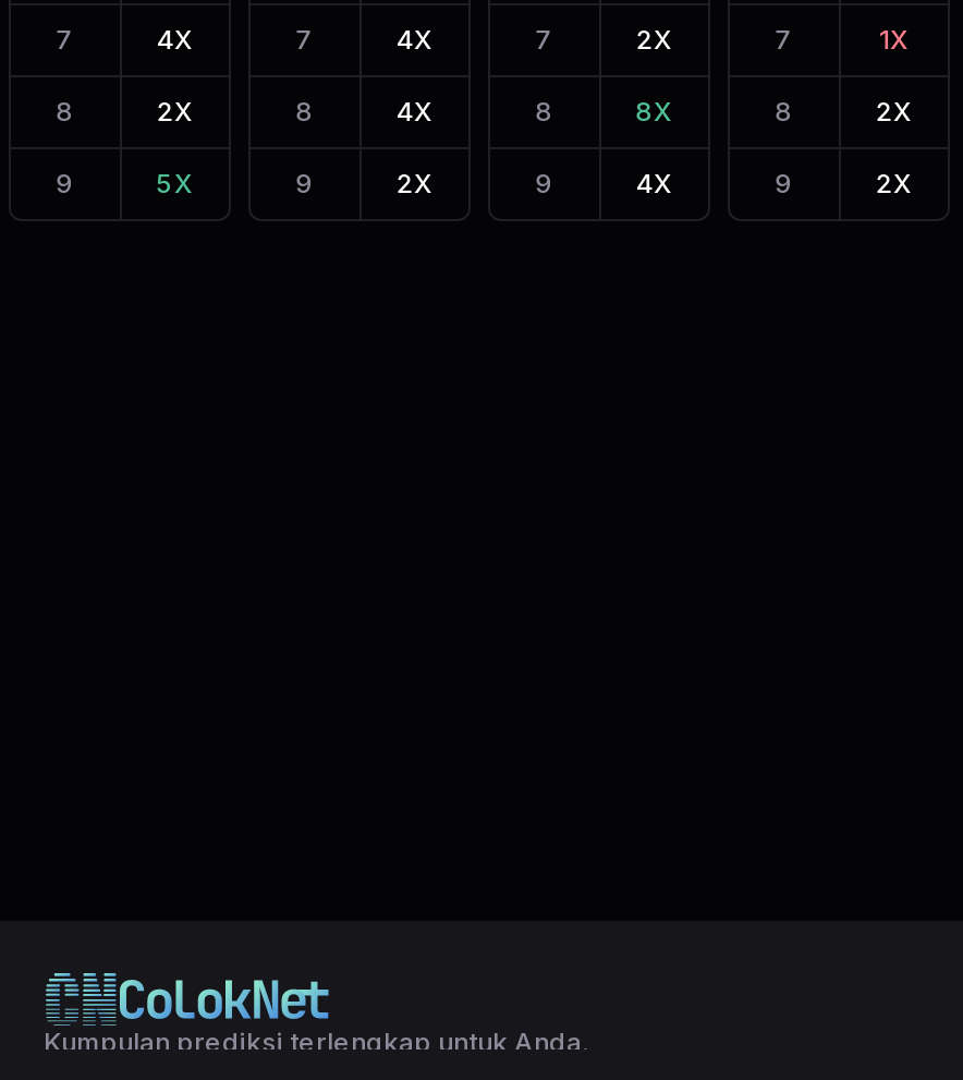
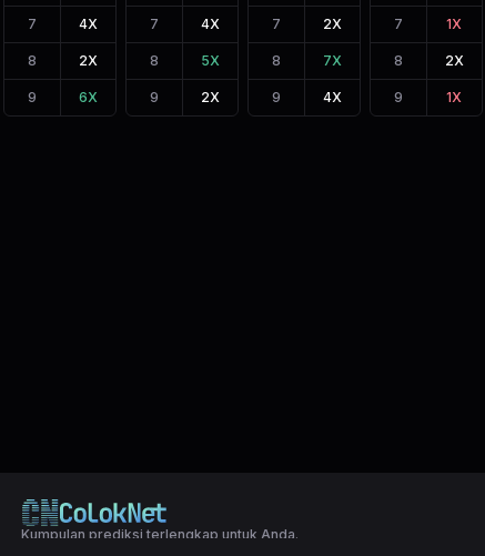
- 4X
+ 5X

- 8X
+ 7X

- 5X
+ 6X

- 2X
+ 1X
